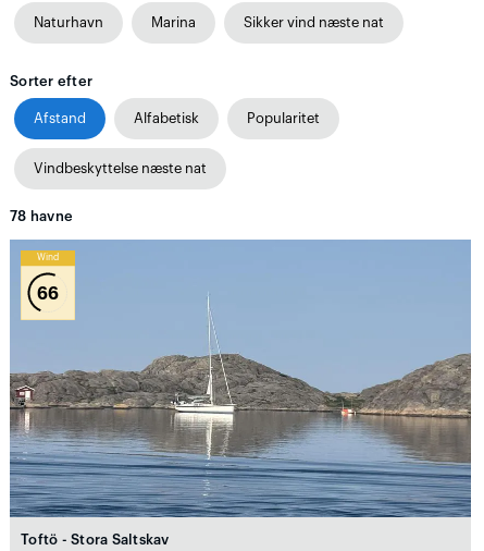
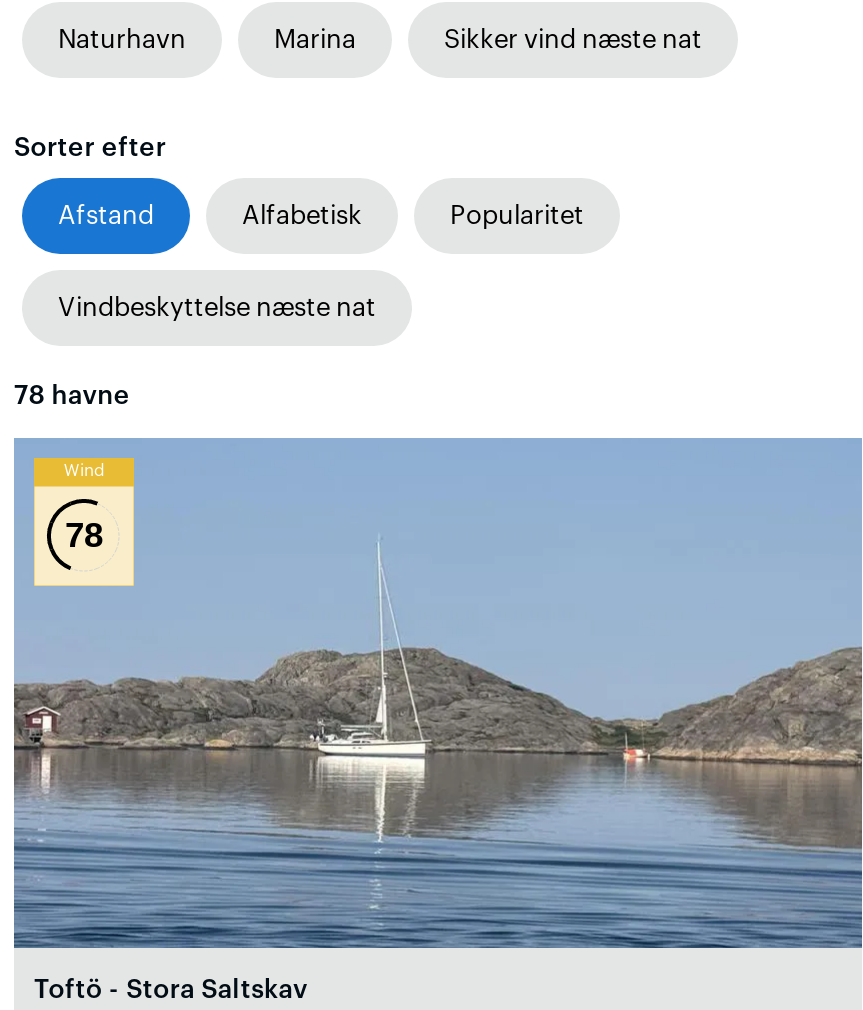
- 66
+ 78
